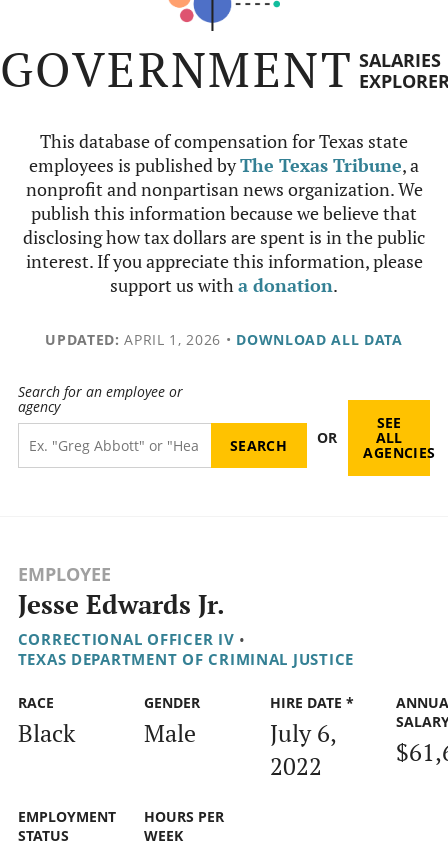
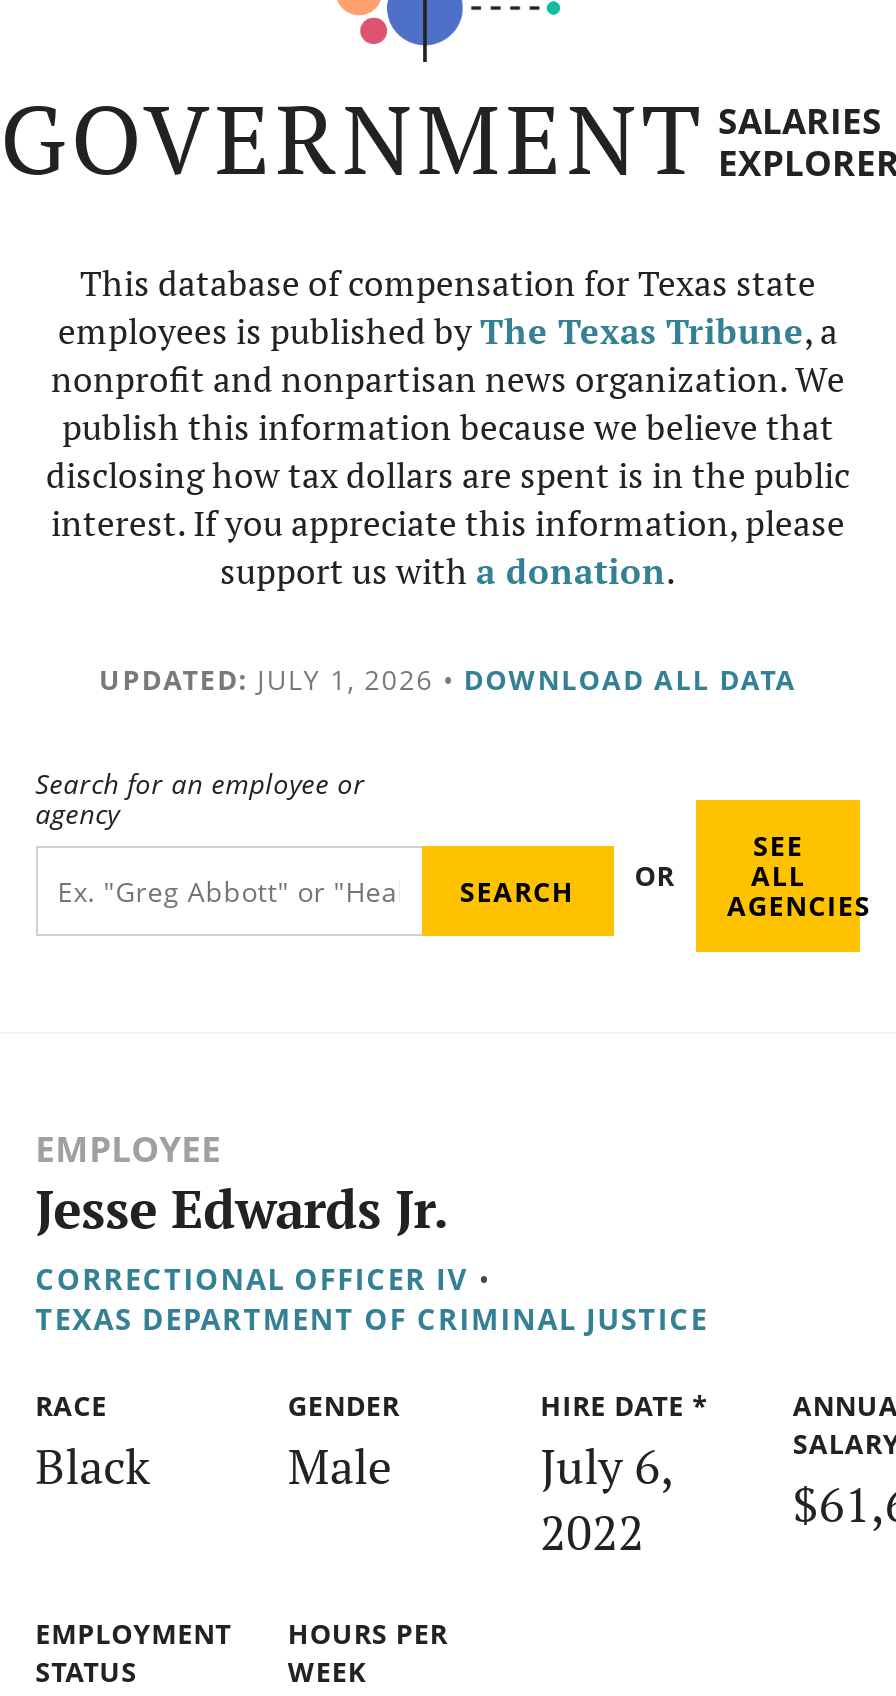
- UPDATED: APRIL 1, 2026 • DOWNLOAD ALL DATA
+ UPDATED: JULY 1, 2026 • DOWNLOAD ALL DATA
